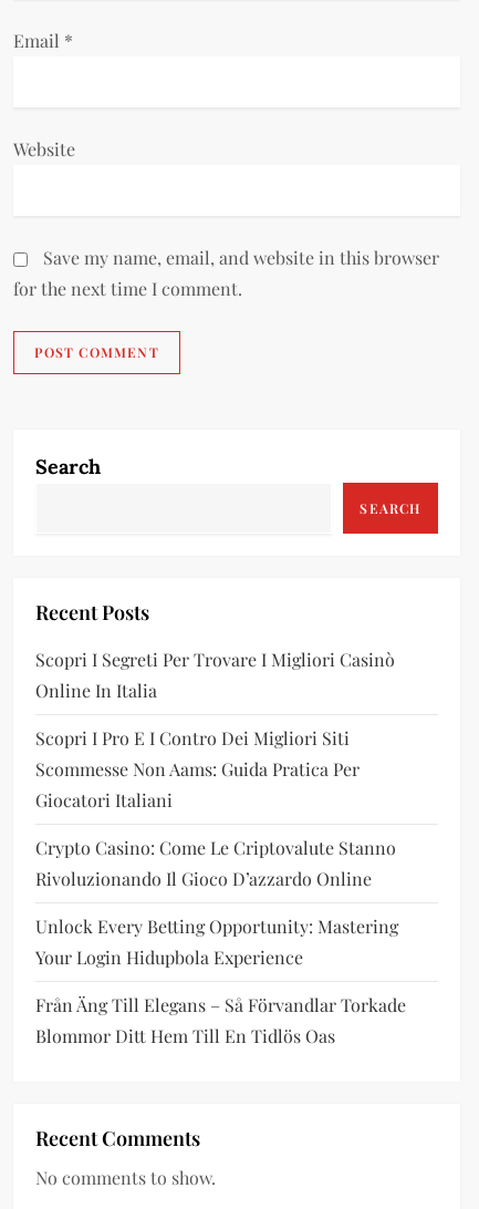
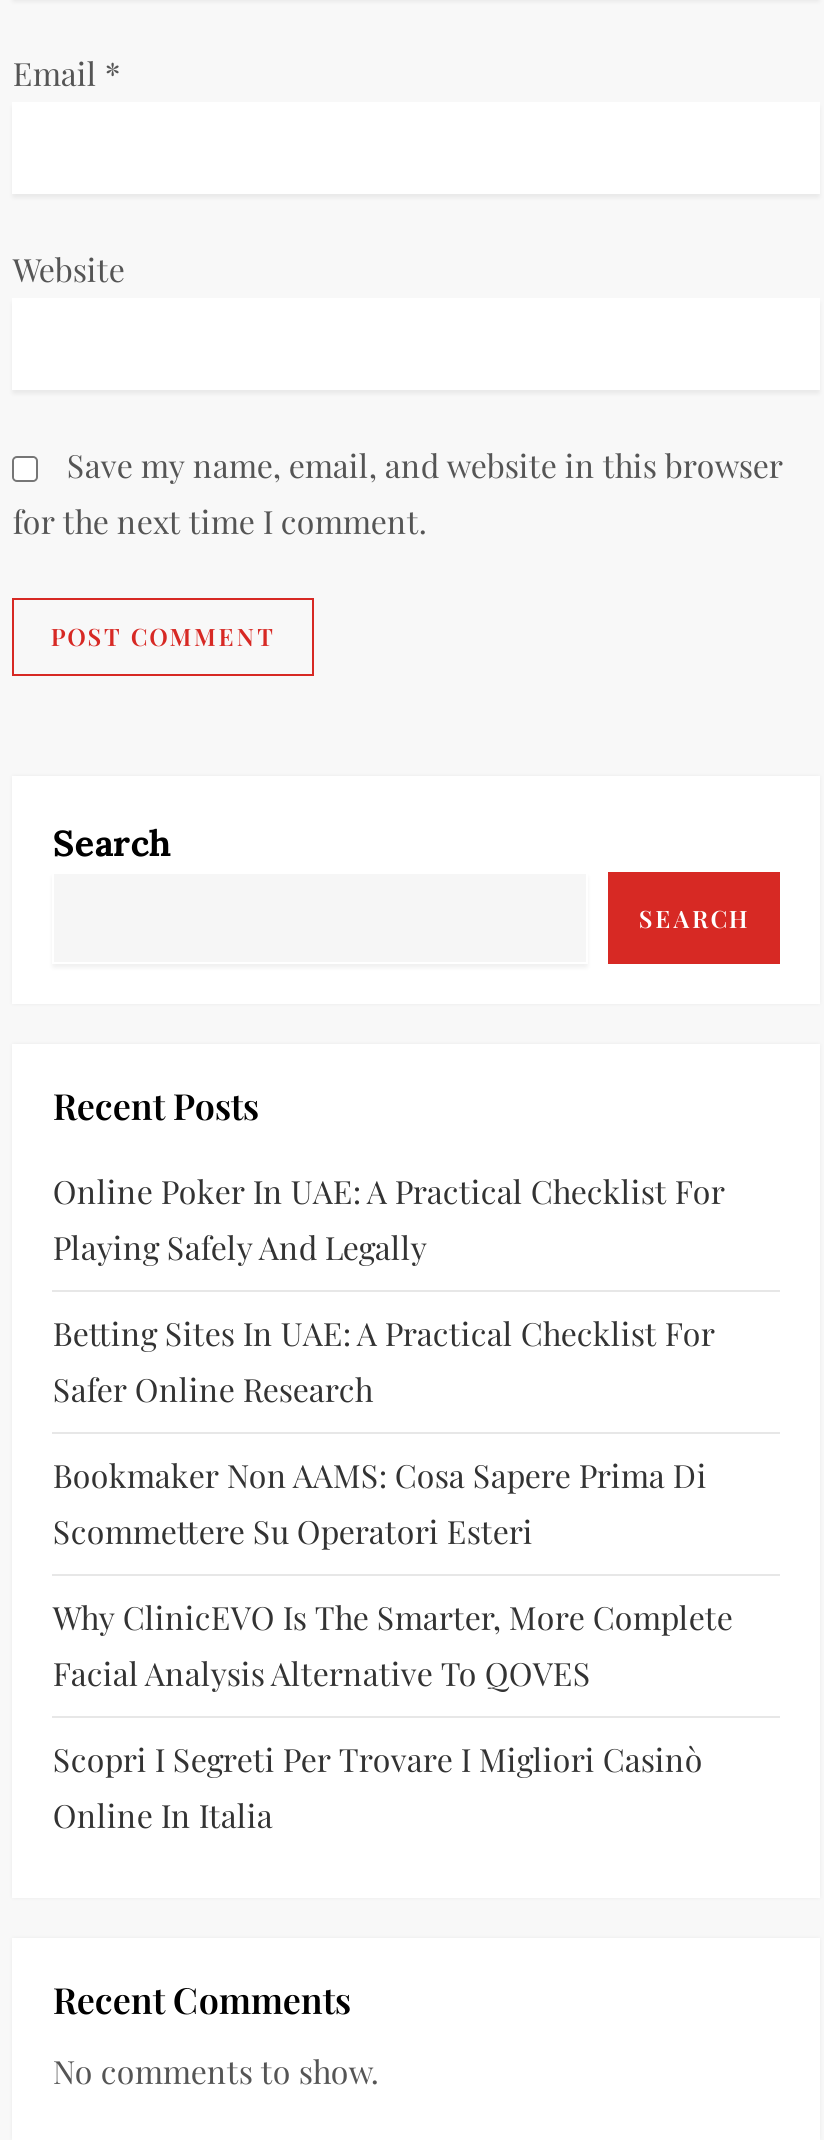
+ Online Poker In UAE: A Practical Checklist For
+ Playing Safely And Legally
+ Betting Sites In UAE: A Practical Checklist For
+ Safer Online Research
+ Bookmaker Non AAMS: Cosa Sapere Prima Di
+ Scommettere Su Operatori Esteri
+ Why ClinicEVO Is The Smarter, More Complete
+ Facial Analysis Alternative To QOVES

moved down: Scopri I Segreti Per Trovare I Migliori Casinò | Online In Italia

- Scopri I Pro E I Contro Dei Migliori Siti
- Scommesse Non Aams: Guida Pratica Per
- Giocatori Italiani
- Crypto Casino: Come Le Criptovalute Stanno
- Rivoluzionando Il Gioco D’azzardo Online
- Unlock Every Betting Opportunity: Mastering
- Your Login Hidupbola Experience
- Från Äng Till Elegans – Så Förvandlar Torkade
- Blommor Ditt Hem Till En Tidlös Oas
